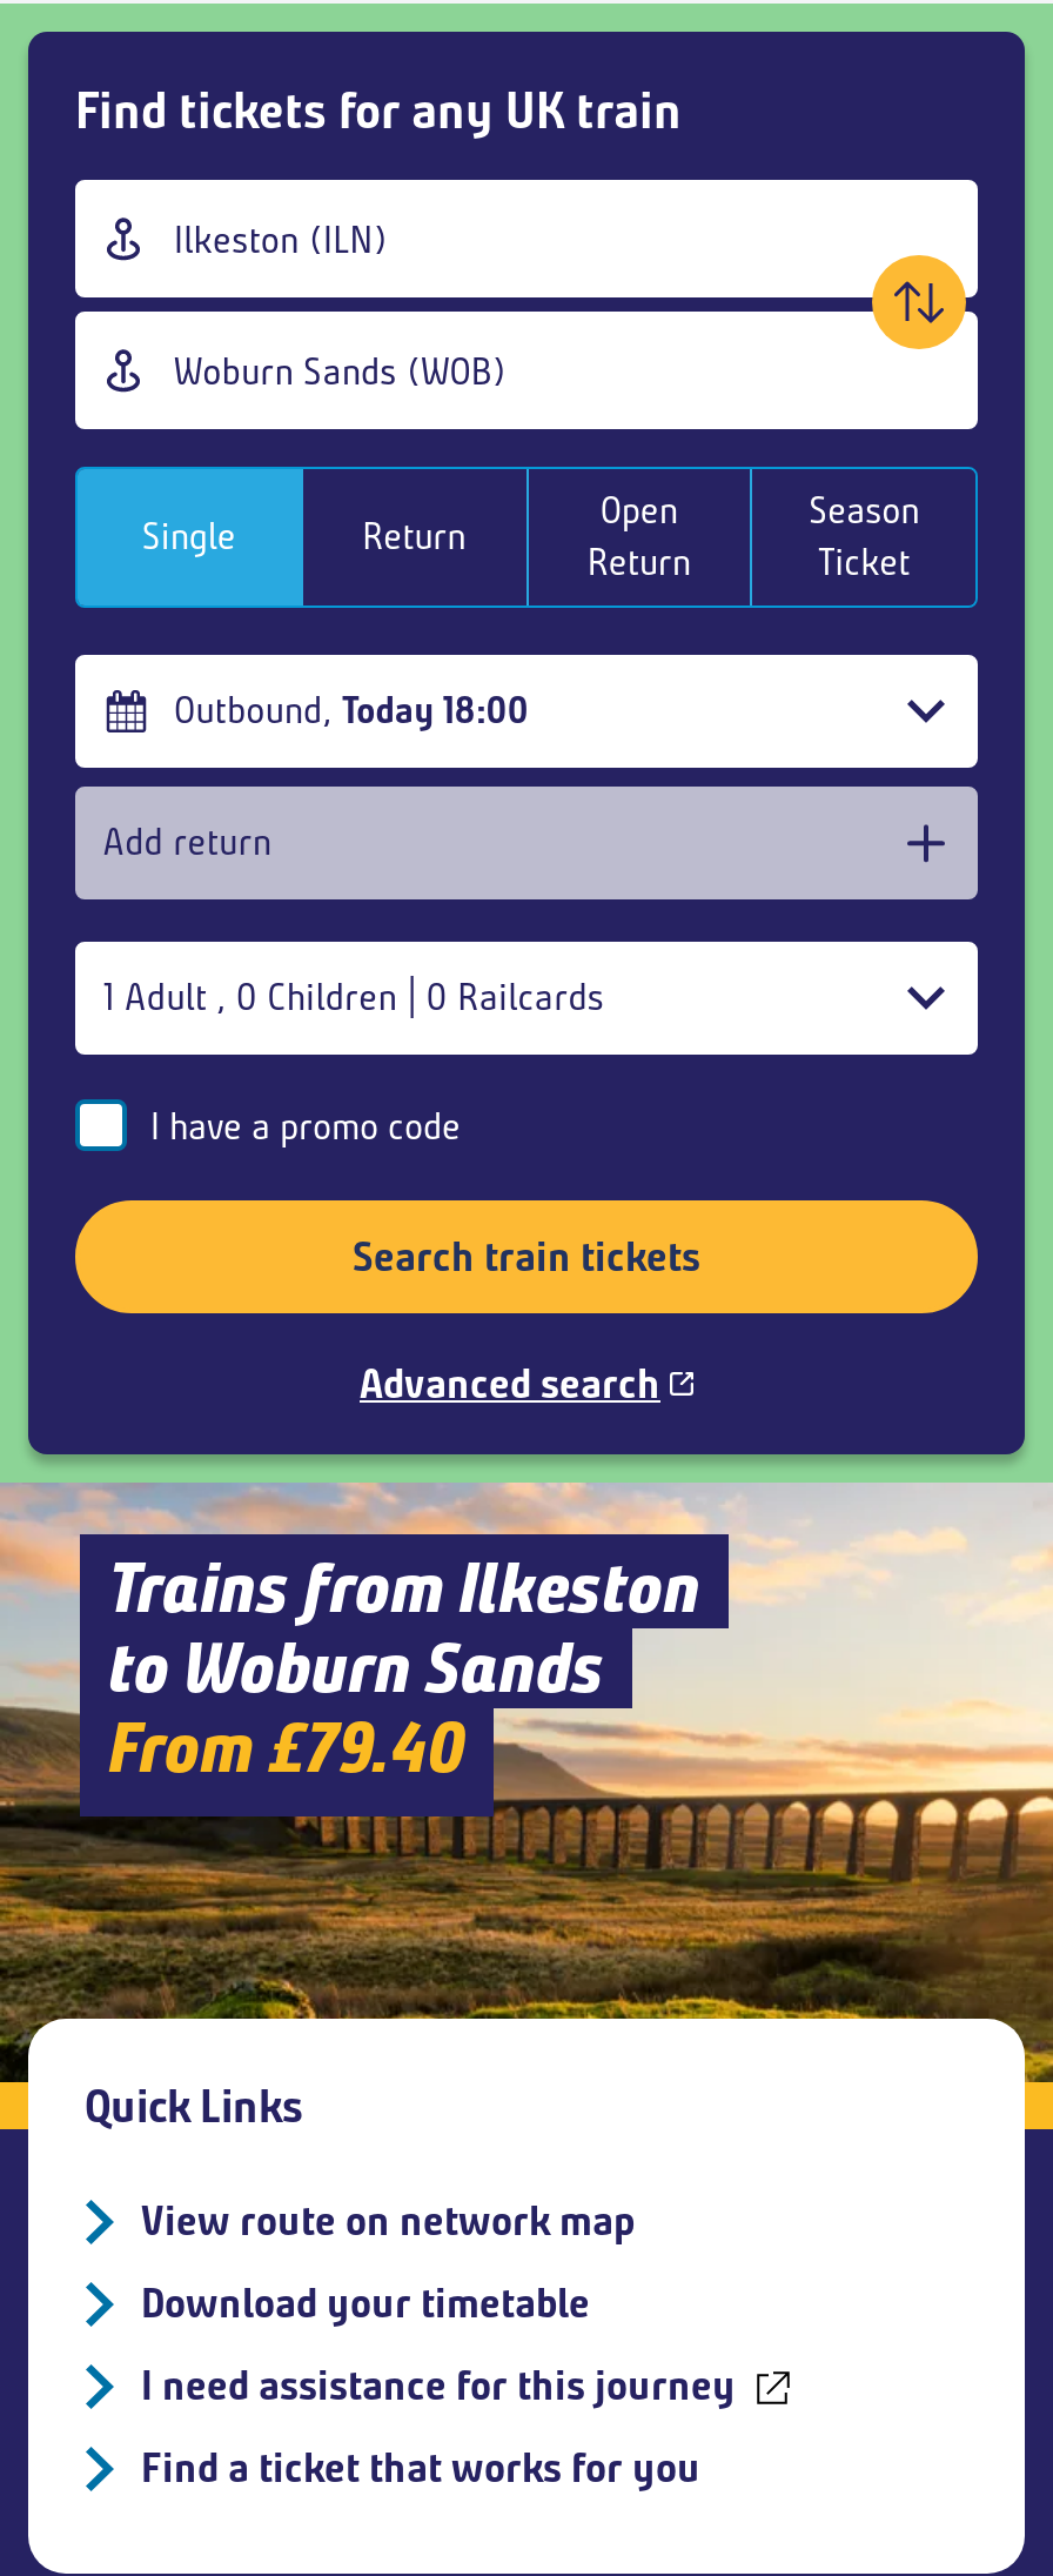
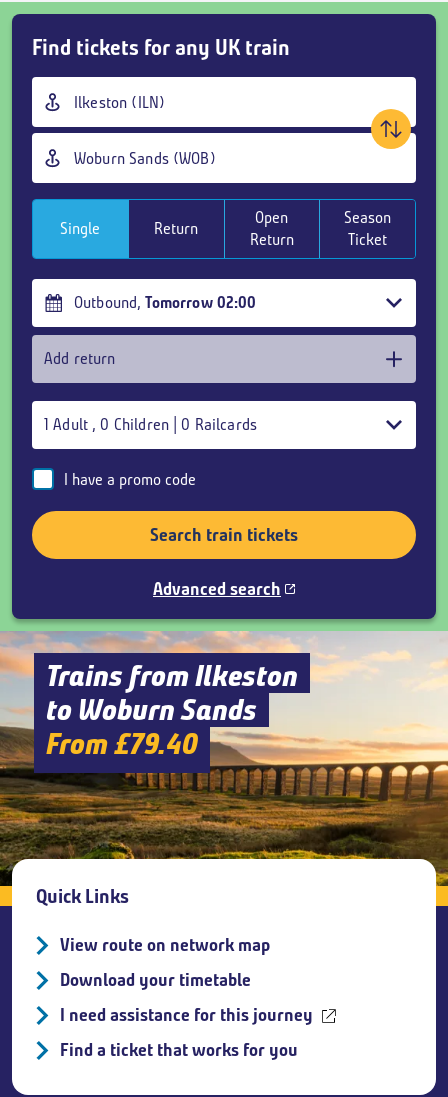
- Outbound, Today 18:00
+ Outbound, Tomorrow 02:00
